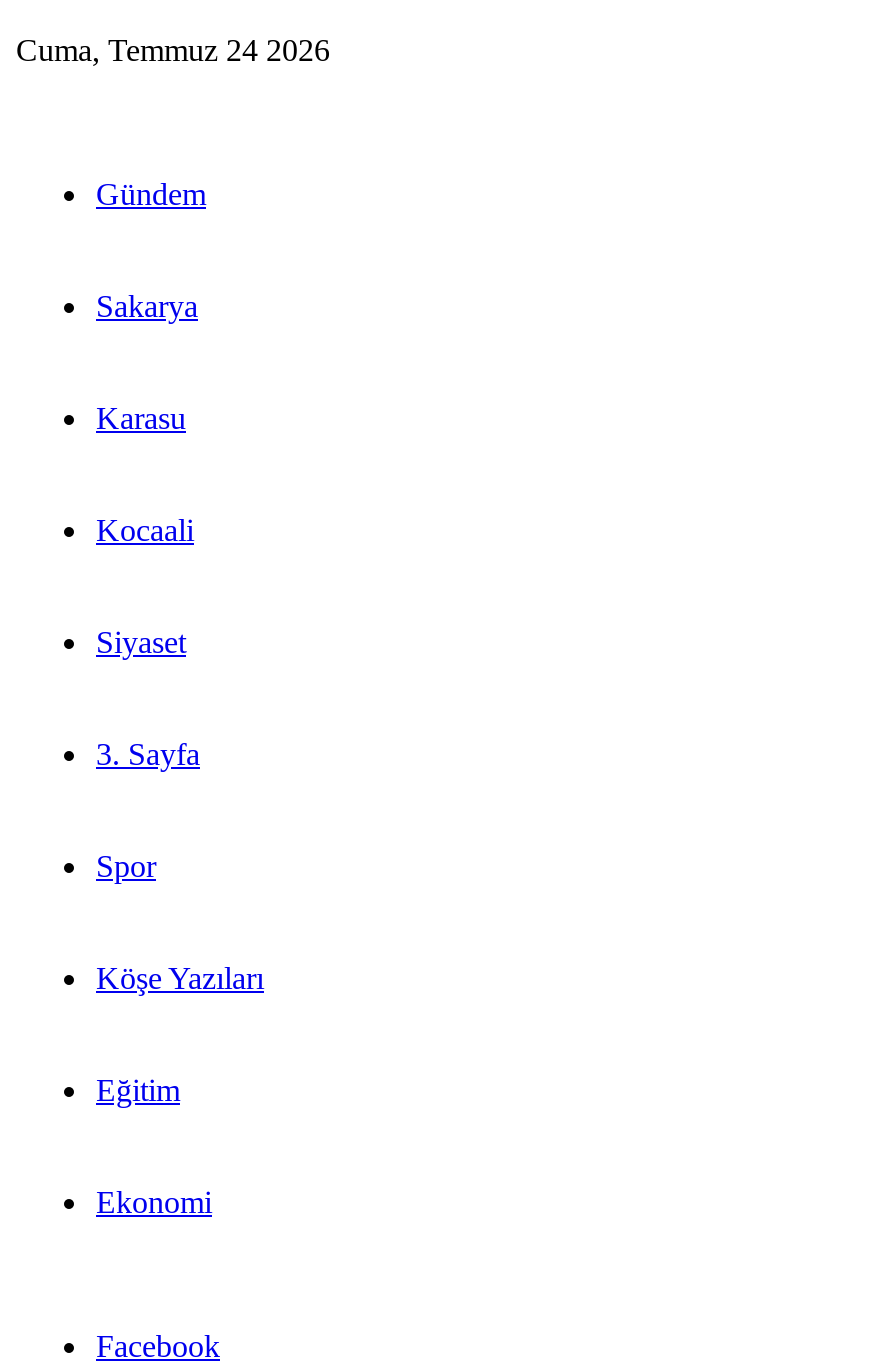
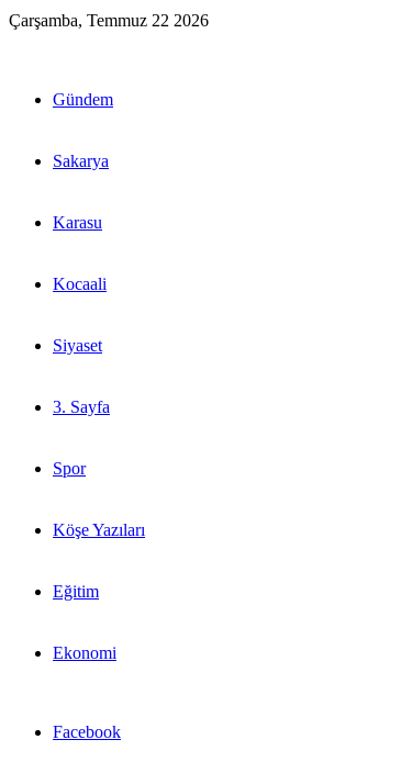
- Cuma, Temmuz 24 2026
+ Çarşamba, Temmuz 22 2026
